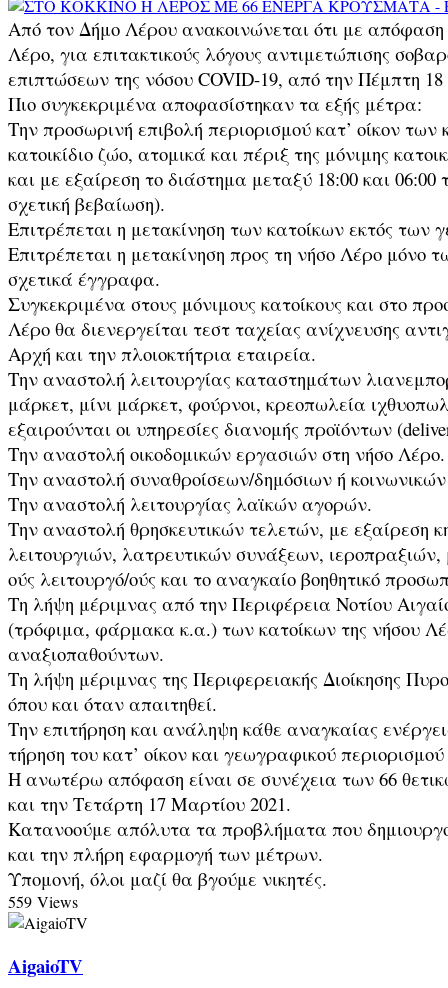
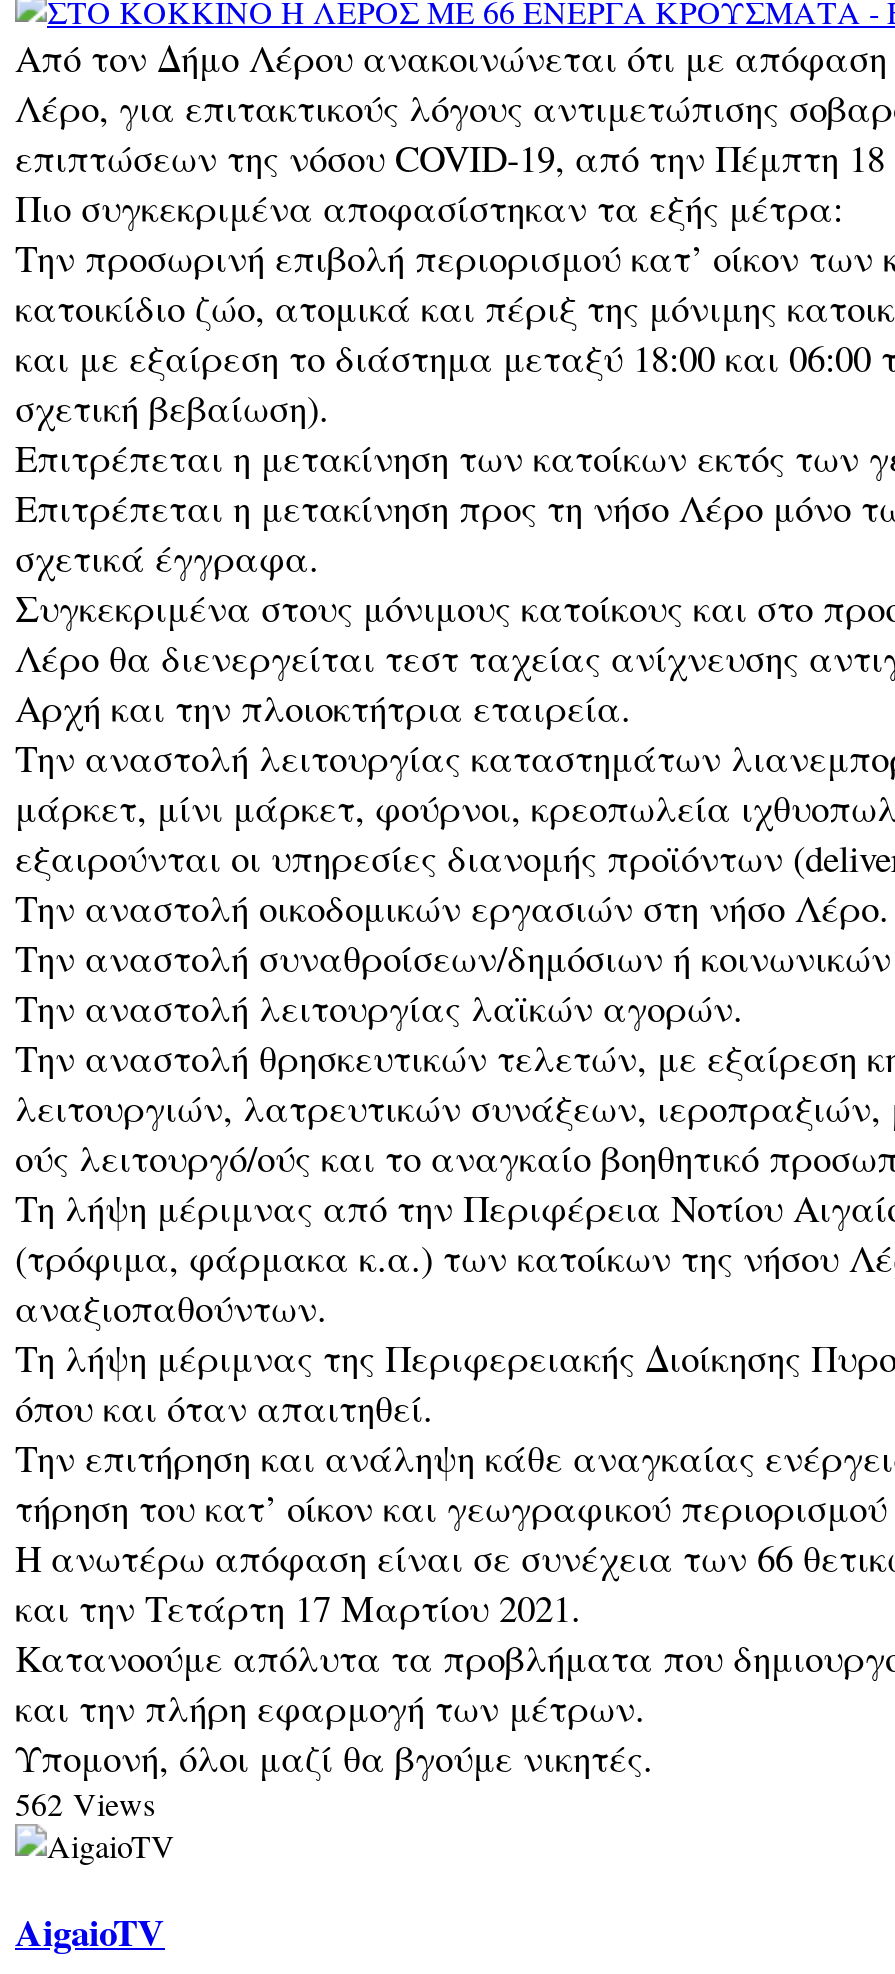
- 559 Views
+ 562 Views
